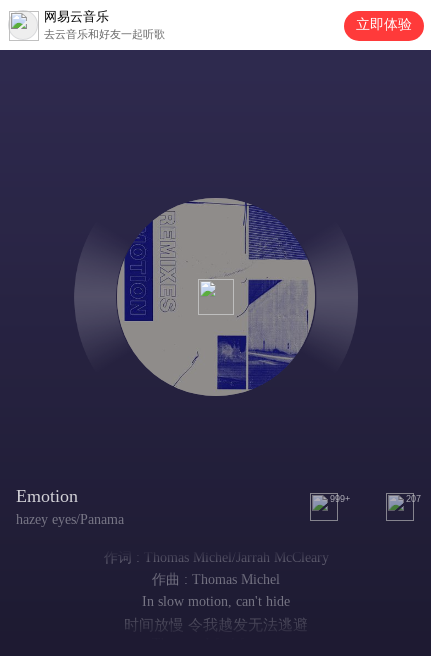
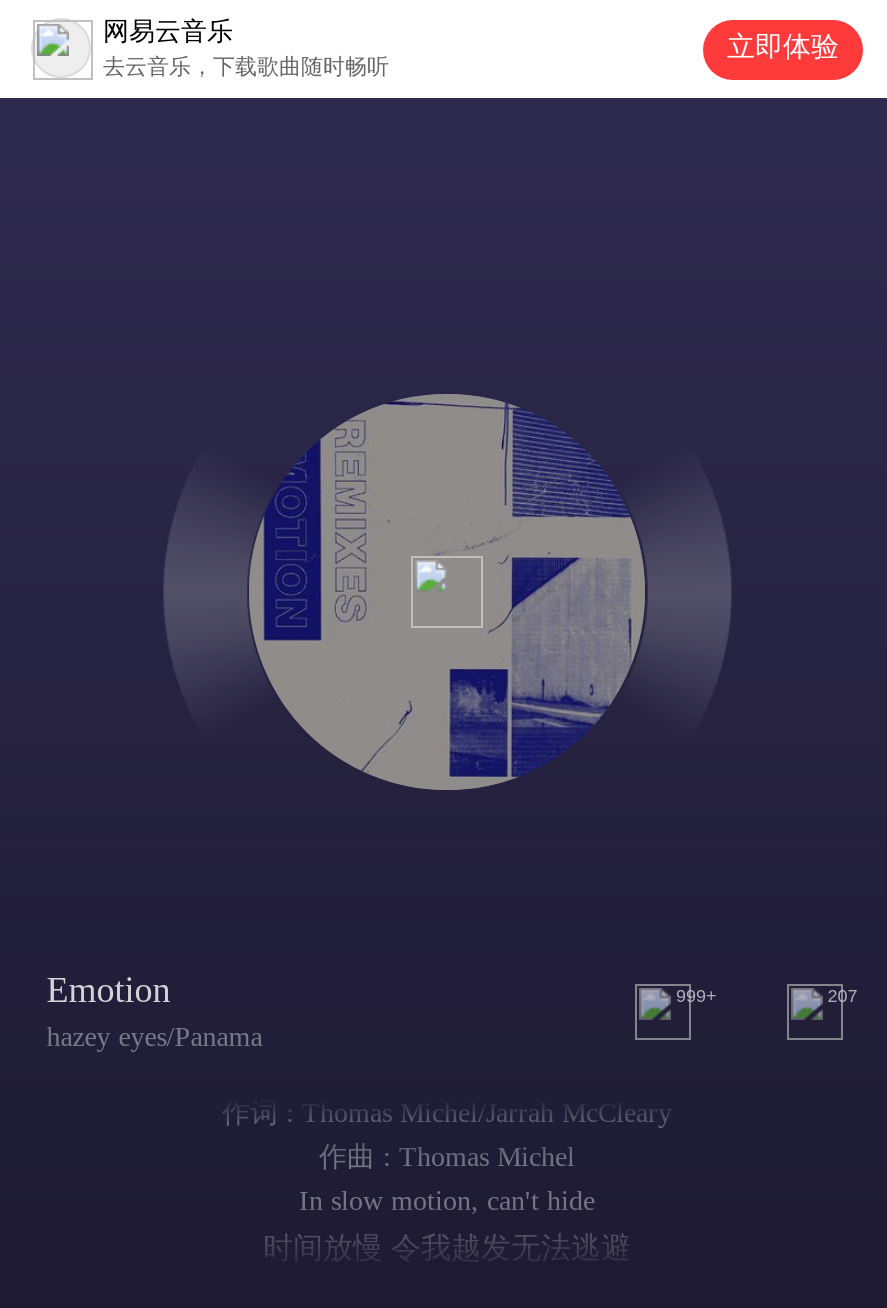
- 去云音乐和好友一起听歌
+ 去云音乐，下载歌曲随时畅听
